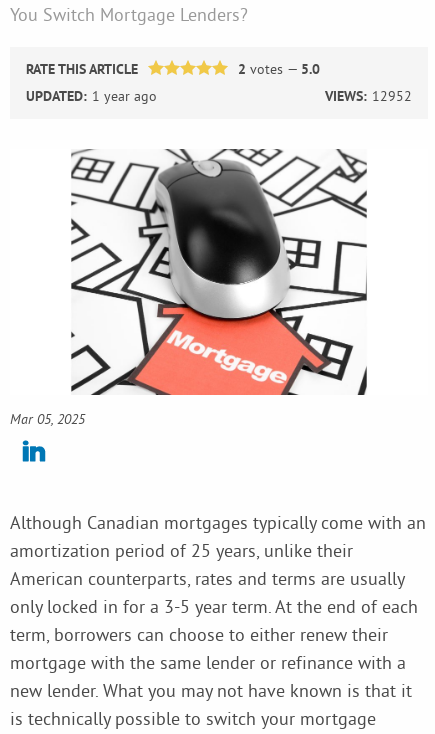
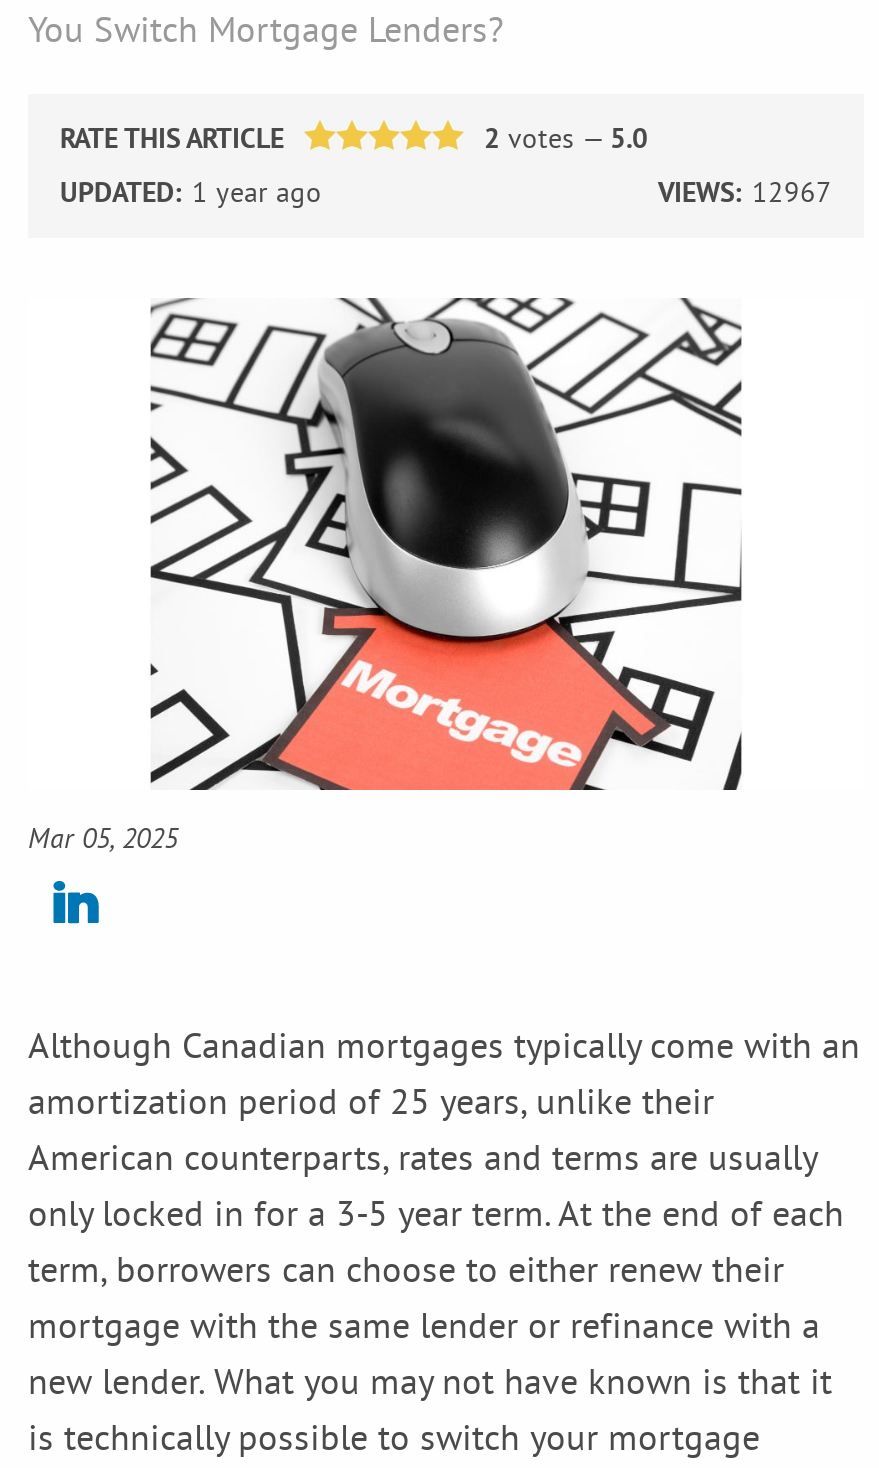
- VIEWS: 12952
+ VIEWS: 12967
